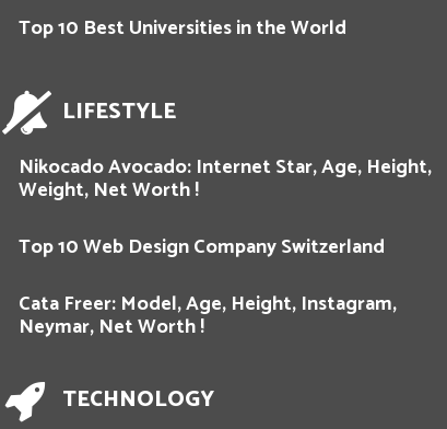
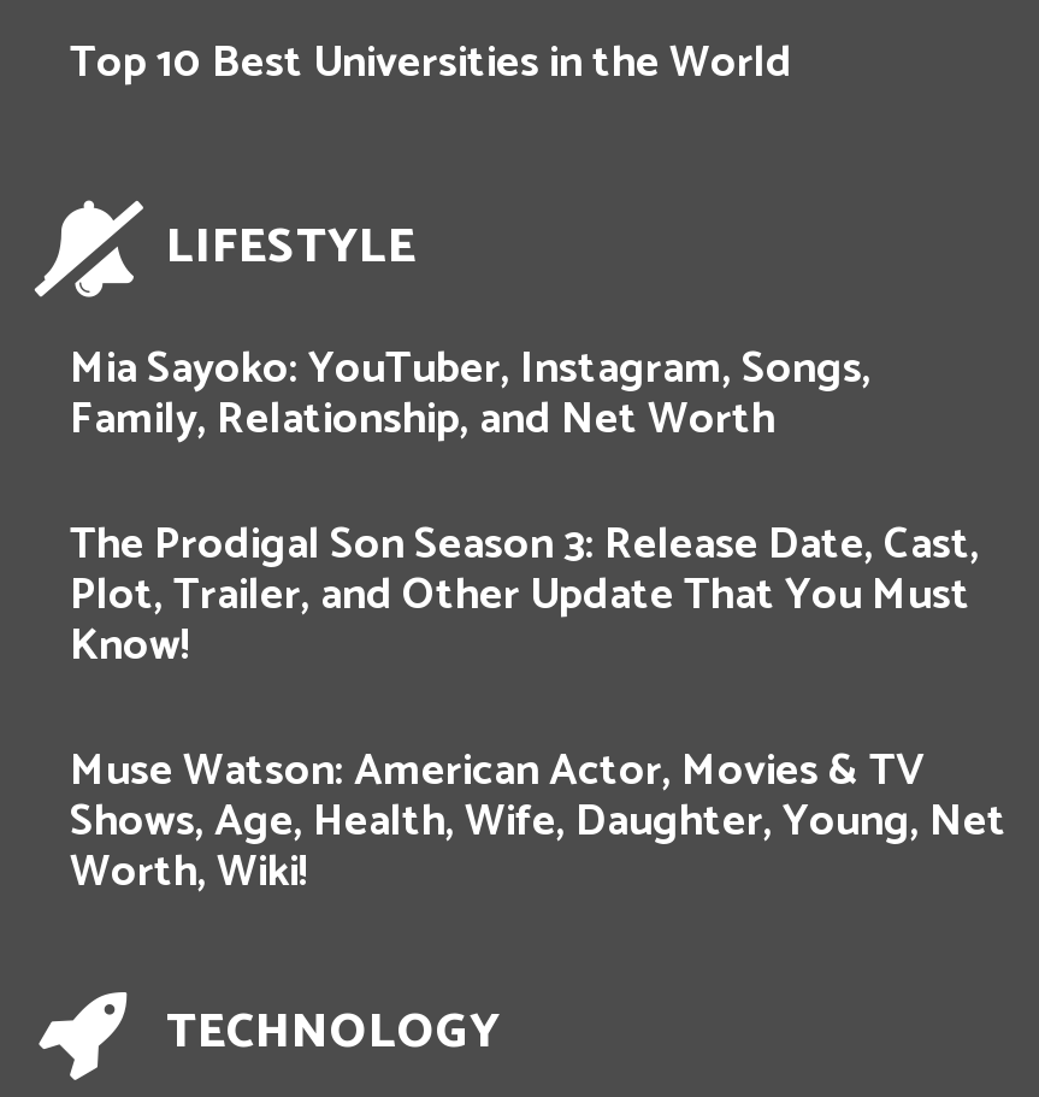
- Nikocado Avocado: Internet Star, Age, Height,
- Weight, Net Worth !
+ Mia Sayoko: YouTuber, Instagram, Songs,
+ Family, Relationship, and Net Worth

- Top 10 Web Design Company Switzerland
+ The Prodigal Son Season 3: Release Date, Cast,
+ Plot, Trailer, and Other Update That You Must
+ Know!

- Cata Freer: Model, Age, Height, Instagram,
- Neymar, Net Worth !
+ Muse Watson: American Actor, Movies & TV
+ Shows, Age, Health, Wife, Daughter, Young, Net
+ Worth, Wiki!
